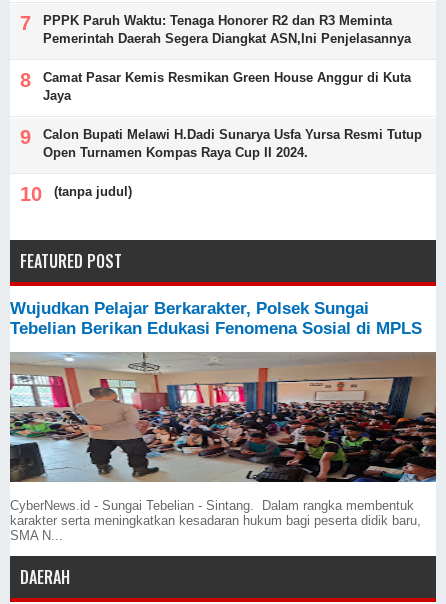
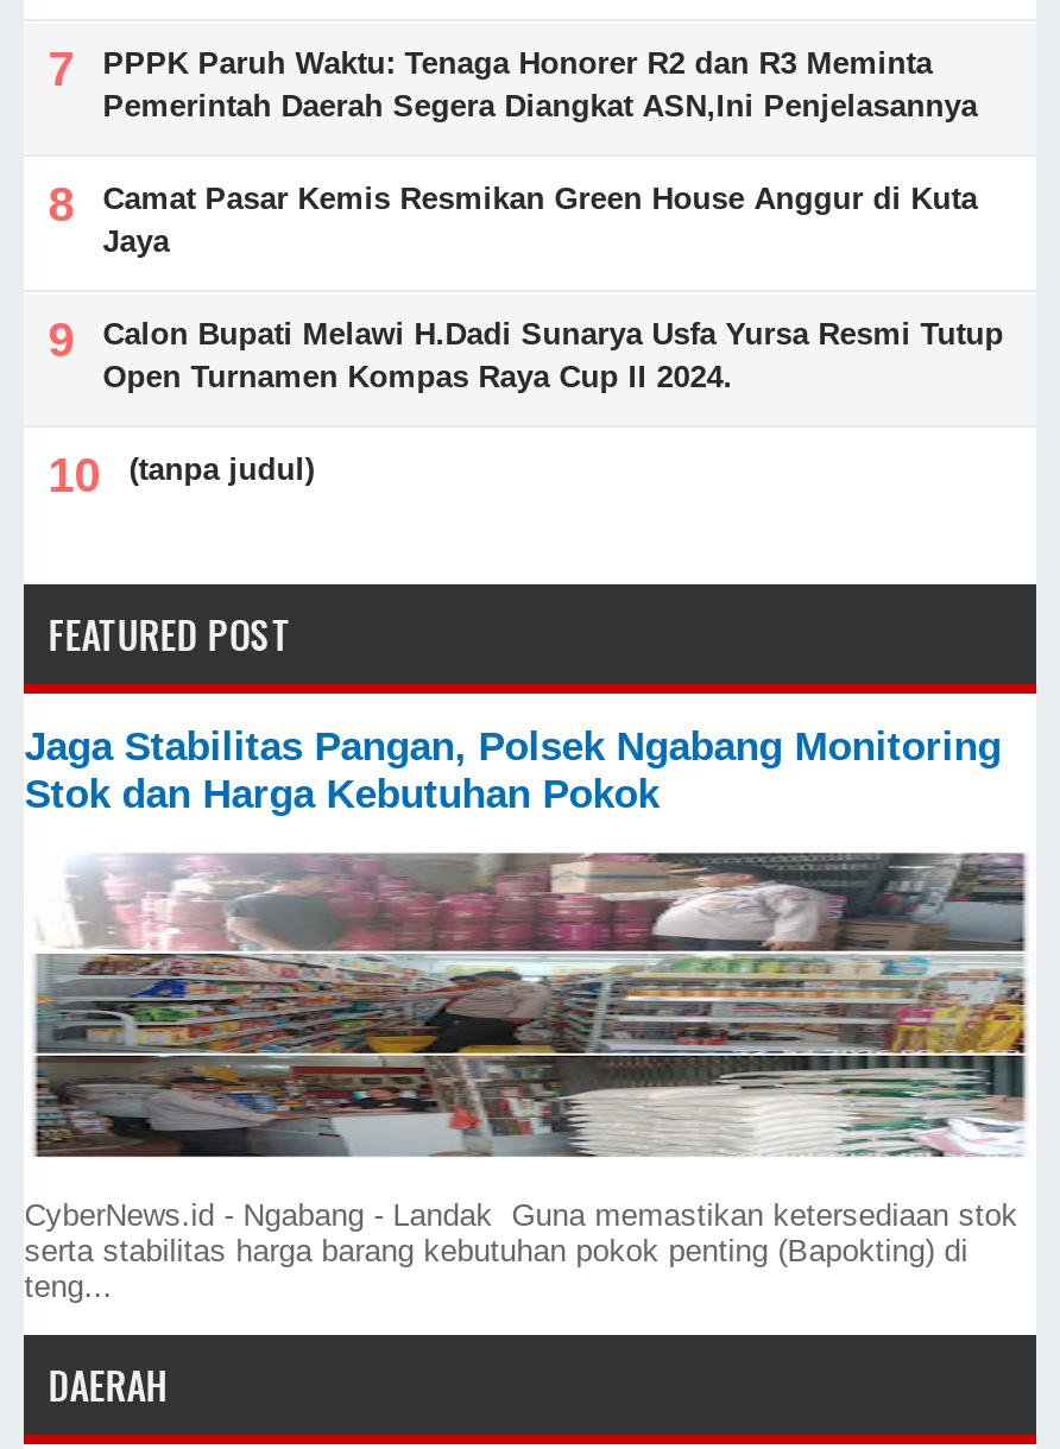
- Wujudkan Pelajar Berkarakter, Polsek Sungai
- Tebelian Berikan Edukasi Fenomena Sosial di MPLS
+ Jaga Stabilitas Pangan, Polsek Ngabang Monitoring
+ Stok dan Harga Kebutuhan Pokok

- [image]
- CyberNews.id - Sungai Tebelian - Sintang. Dalam rangka membentuk
- karakter serta meningkatkan kesadaran hukum bagi peserta didik baru,
- SMA N...
+ [image]
+ CyberNews.id - Ngabang - Landak Guna memastikan ketersediaan stok
+ serta stabilitas harga barang kebutuhan pokok penting (Bapokting) di
+ teng...
